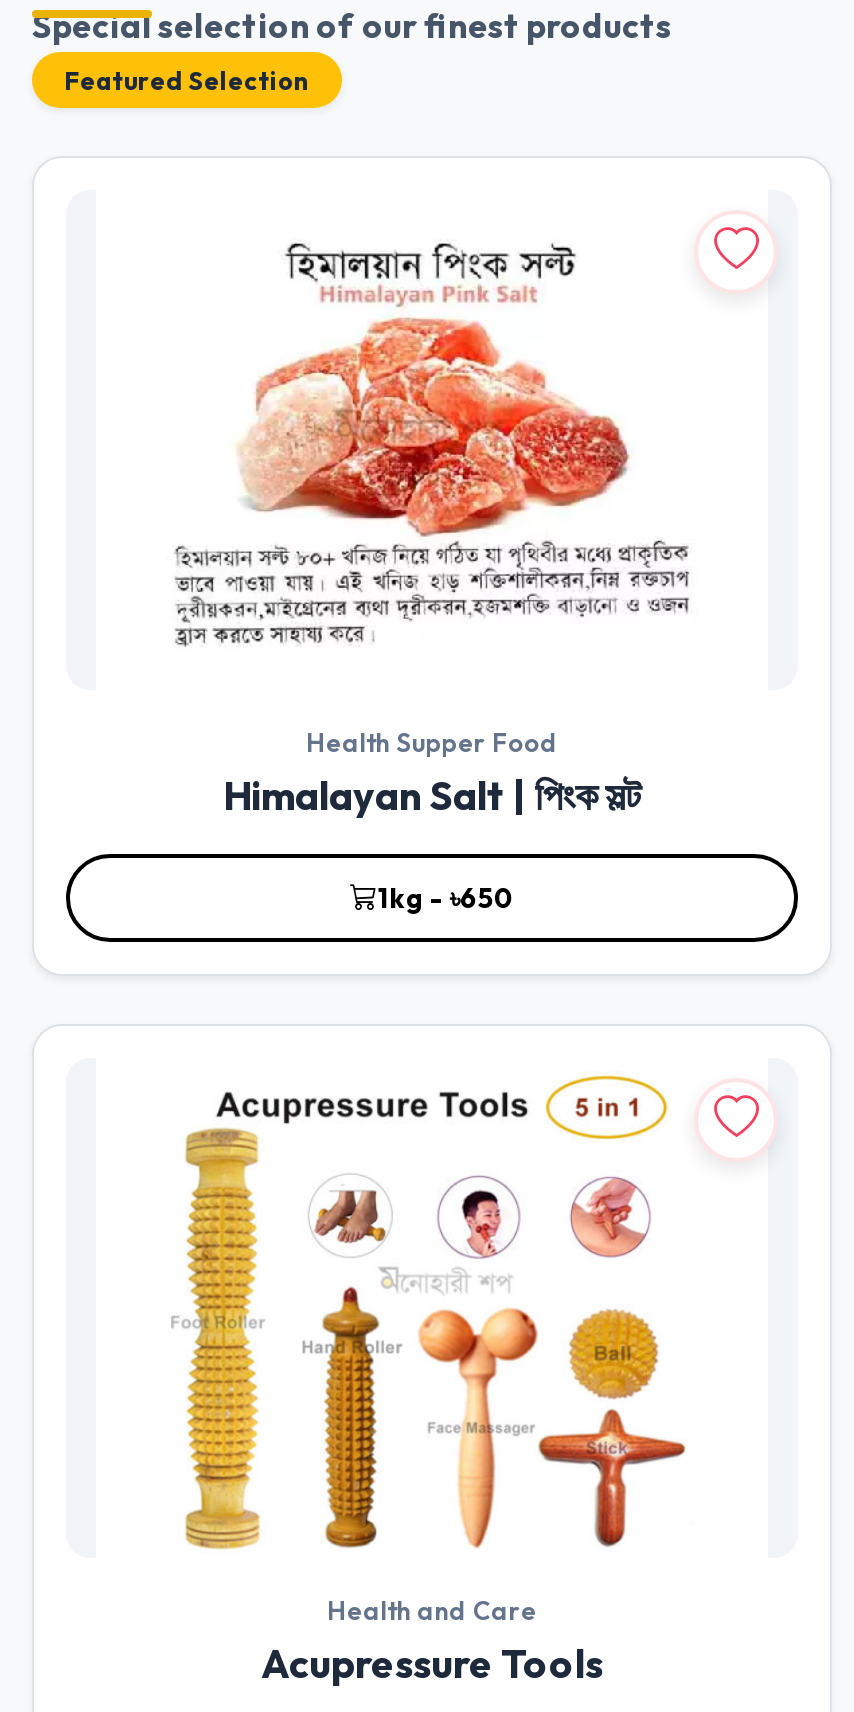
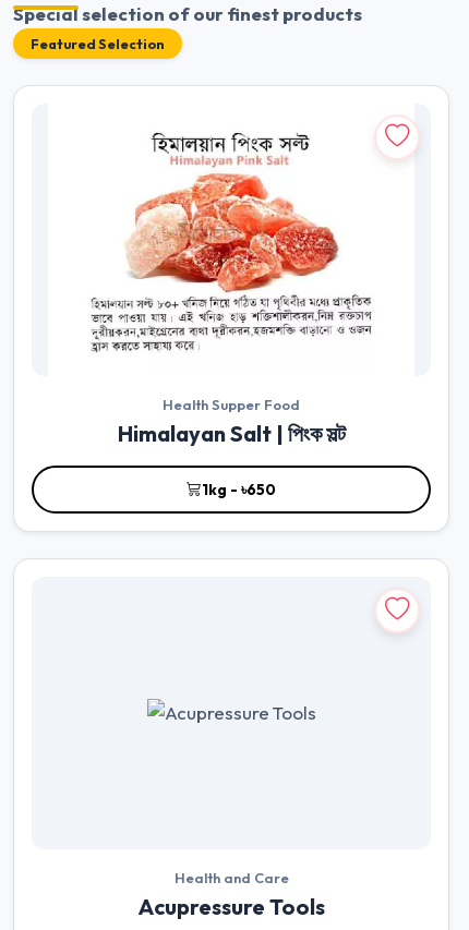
- [image]
